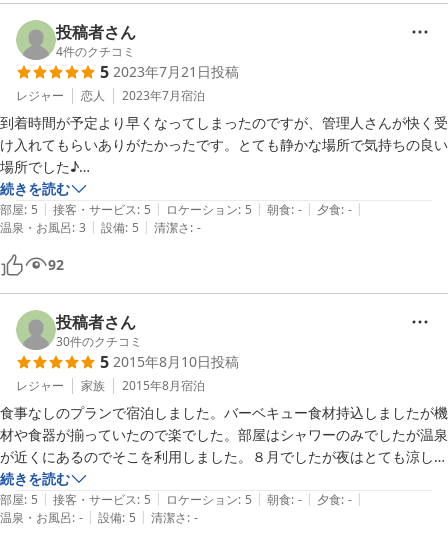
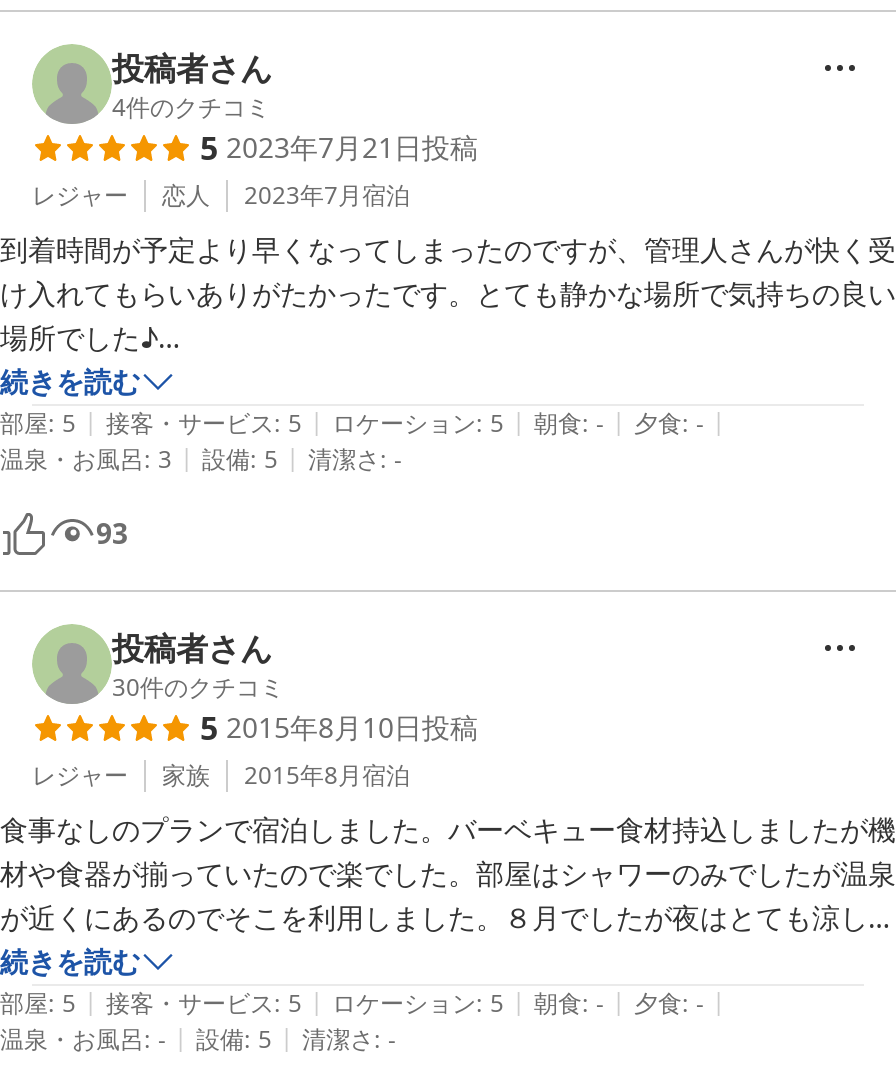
- 92
+ 93
